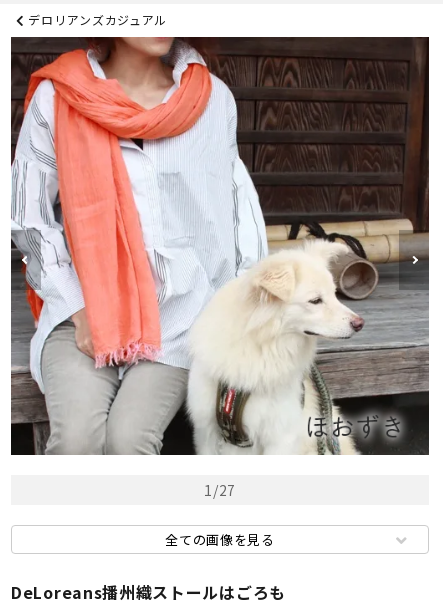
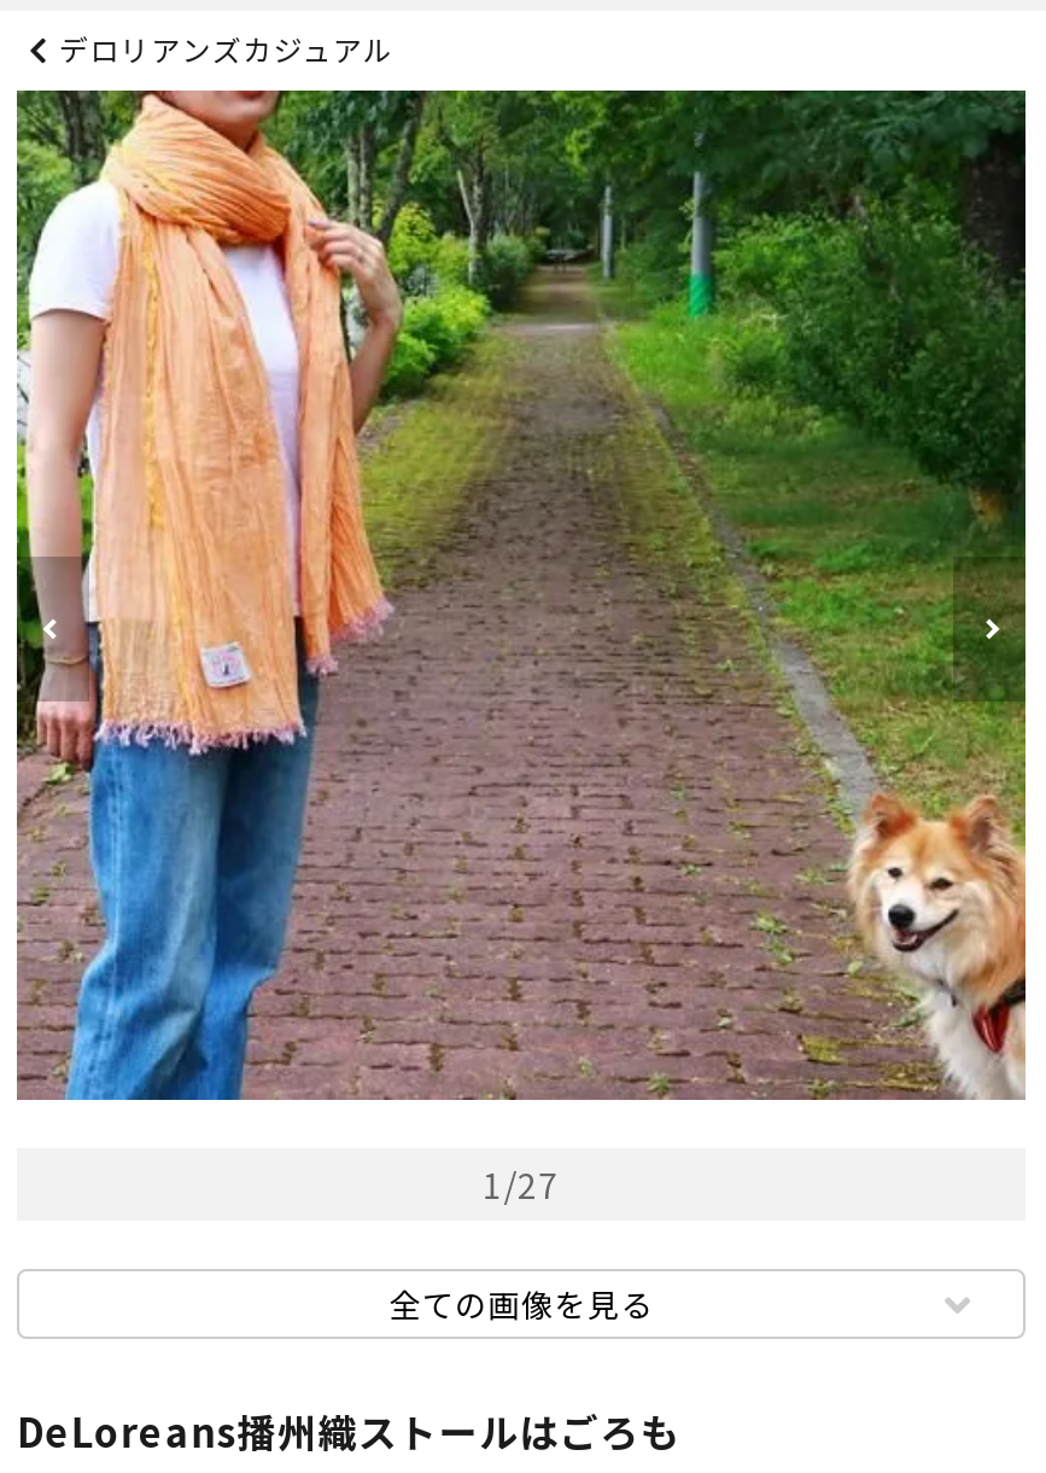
- [image]
+ [image]
